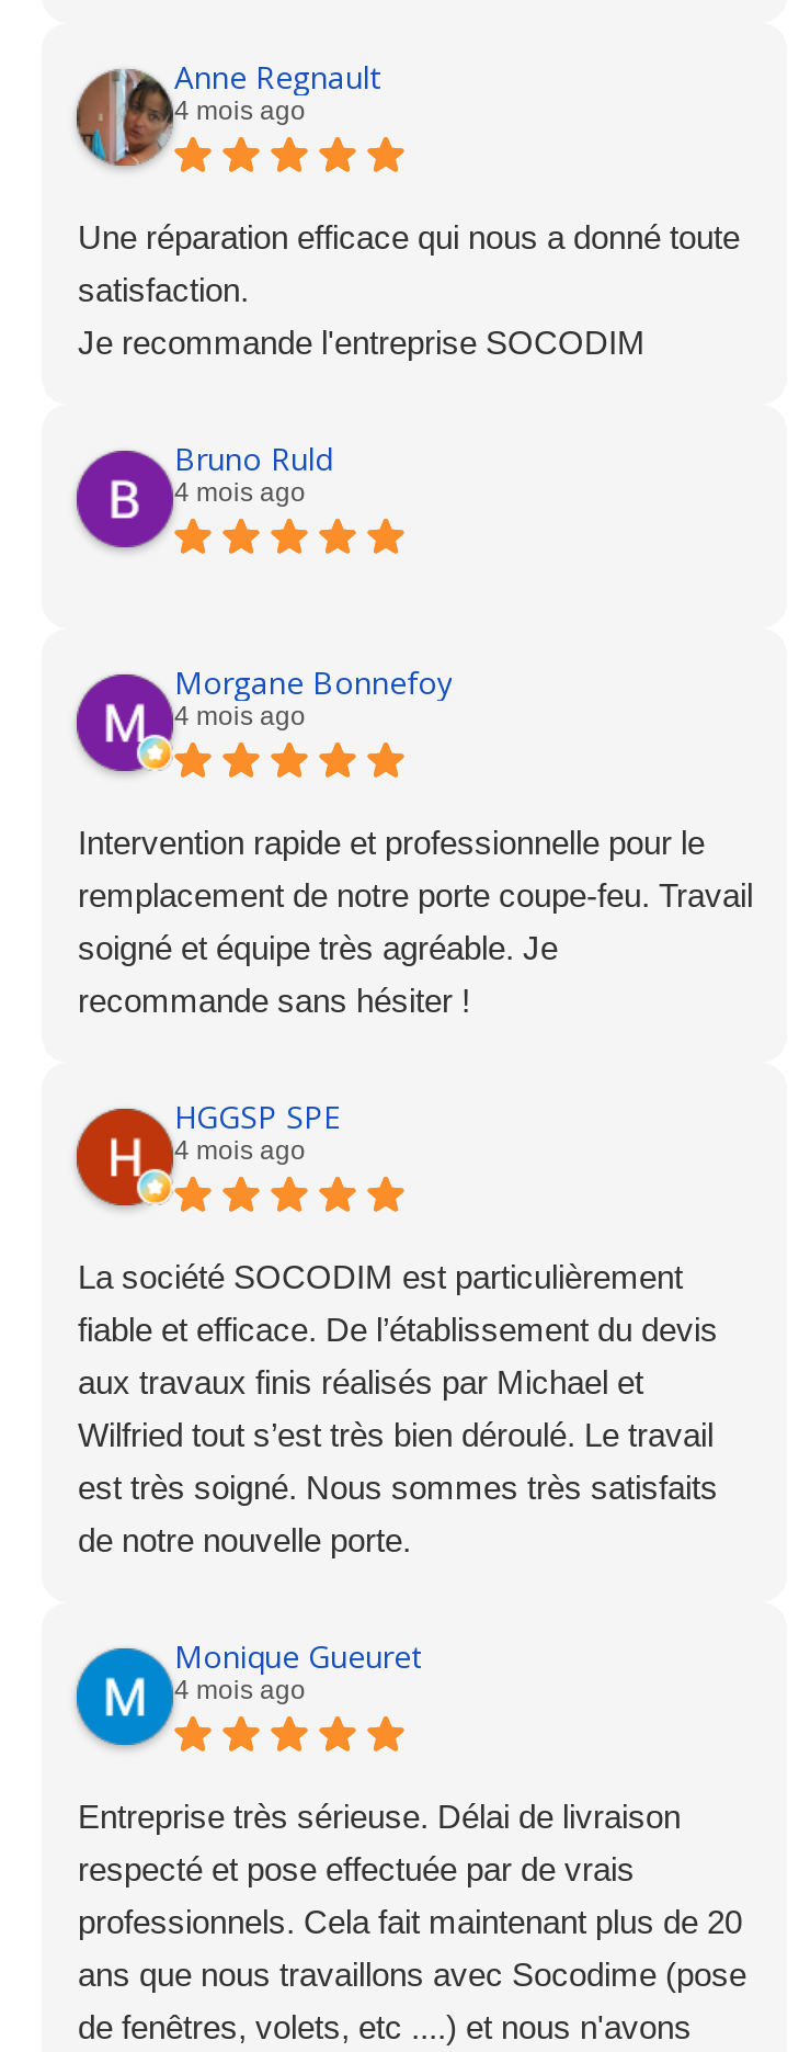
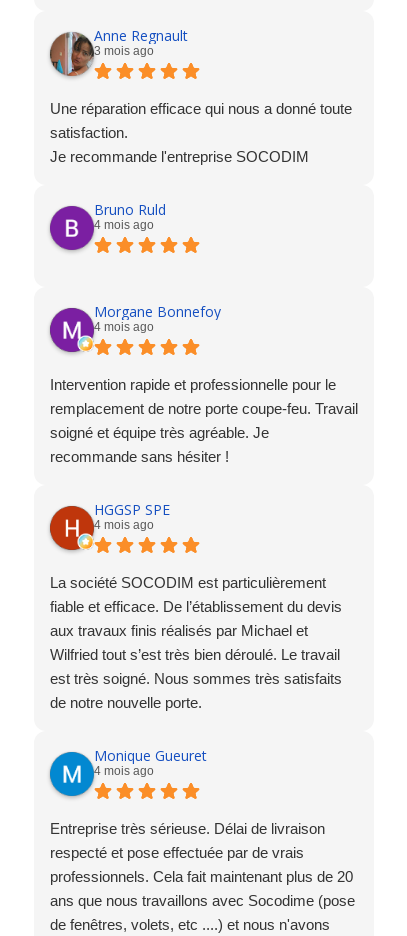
- 4 mois ago
+ 3 mois ago
